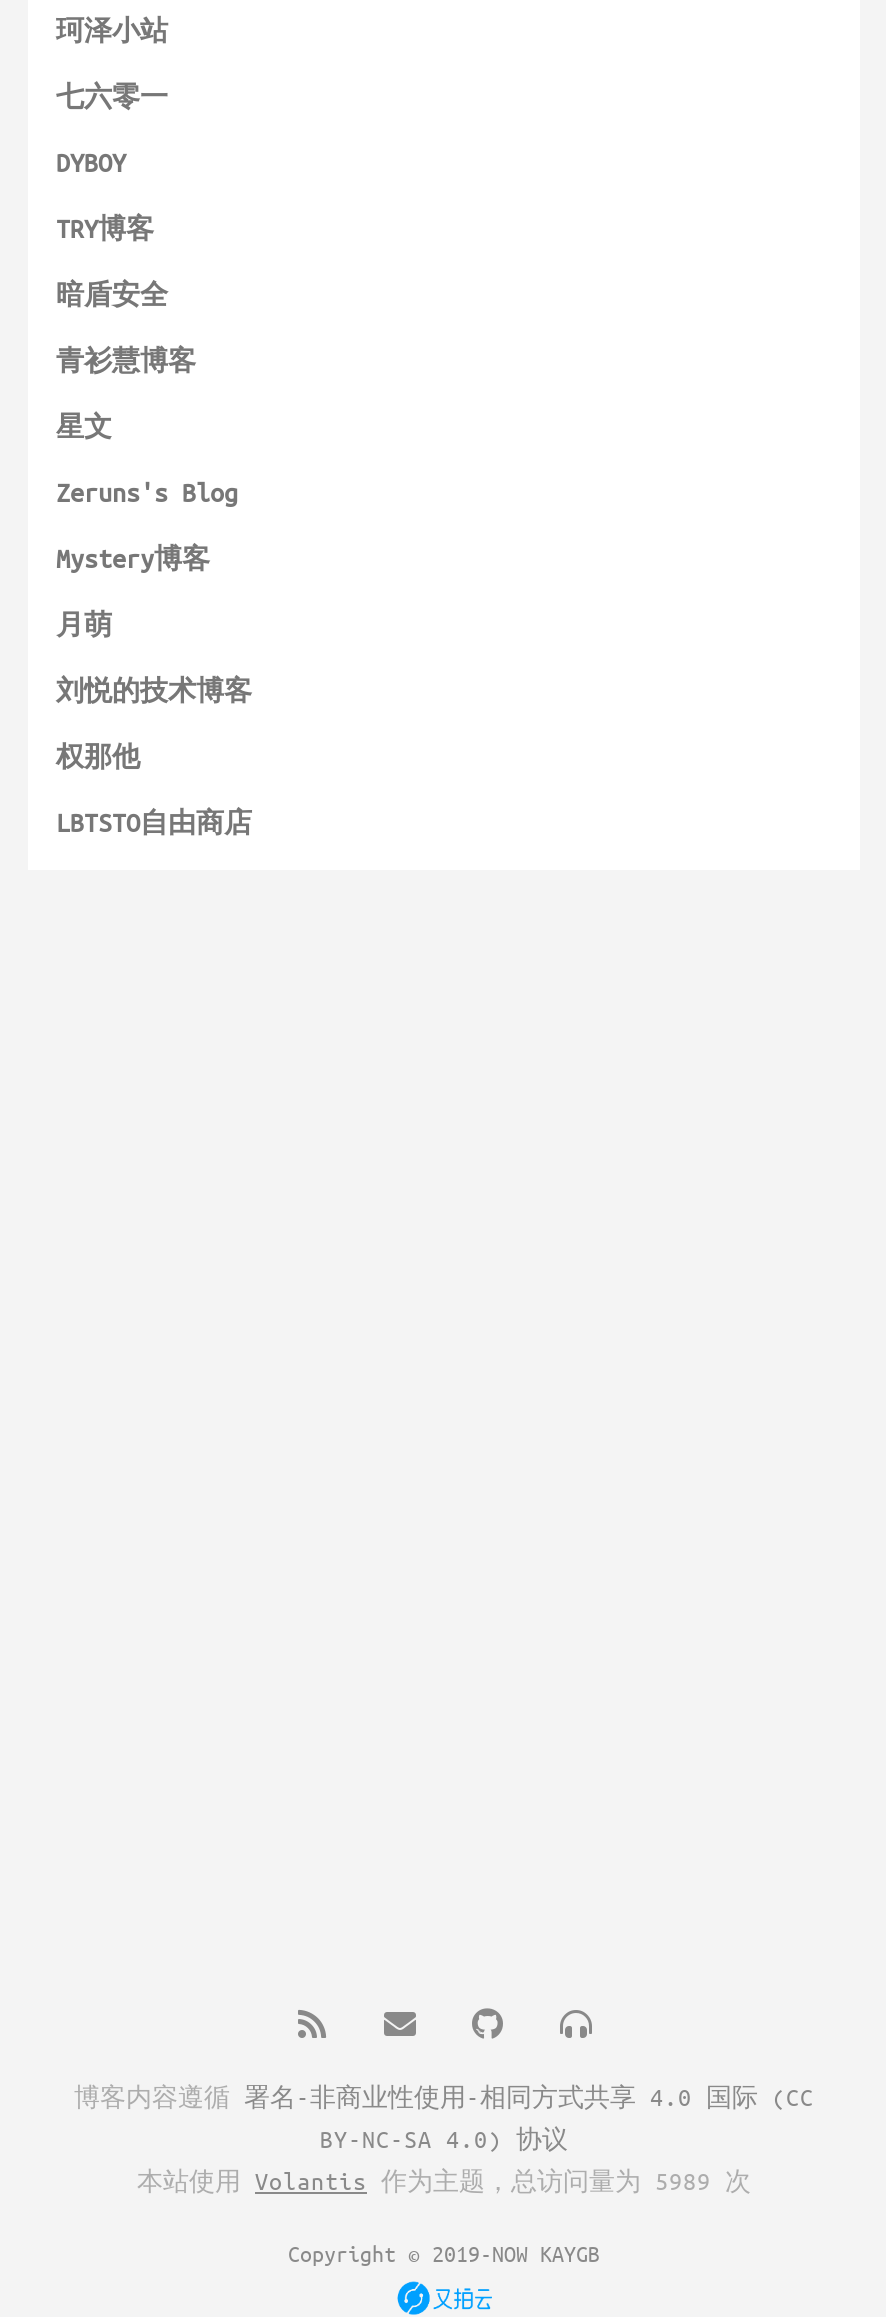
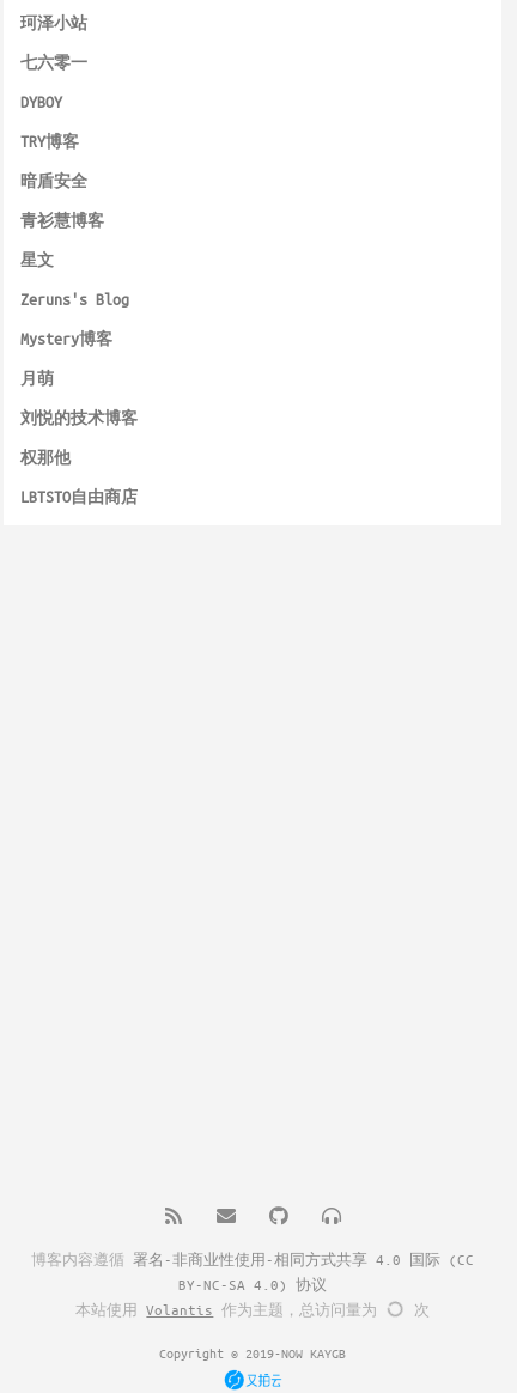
- 本站使用Volantis作为主题，总访问量为5989次
+ 本站使用Volantis作为主题，总访问量为
+ 次
